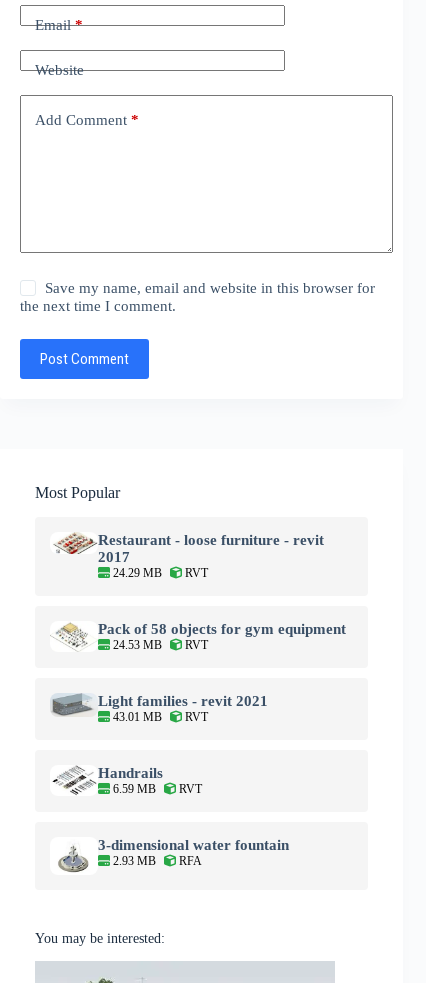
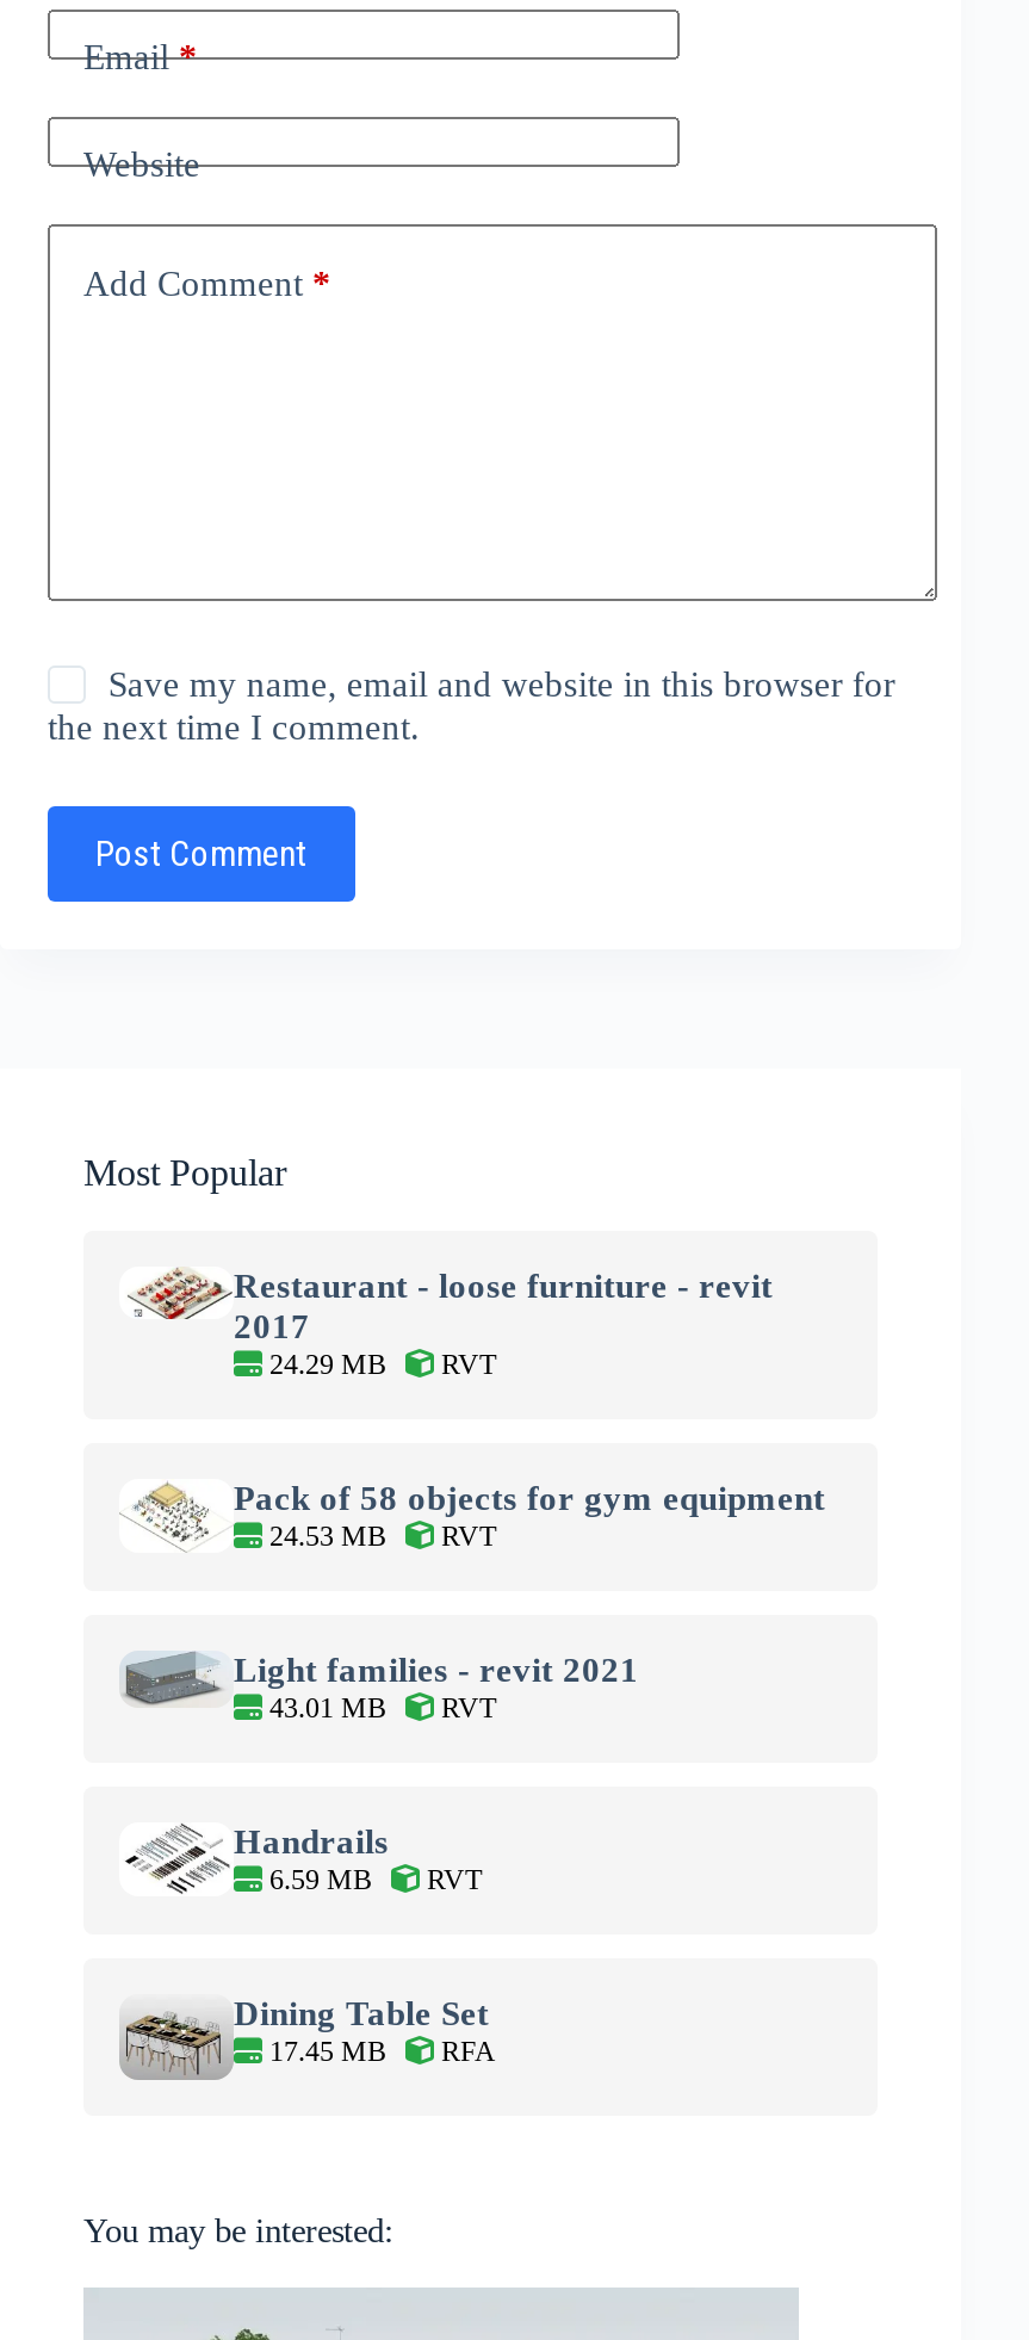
- [image]
- 3-dimensional water fountain
- 2.93 MB
+ [image]
+ Dining Table Set
+ 17.45 MB
